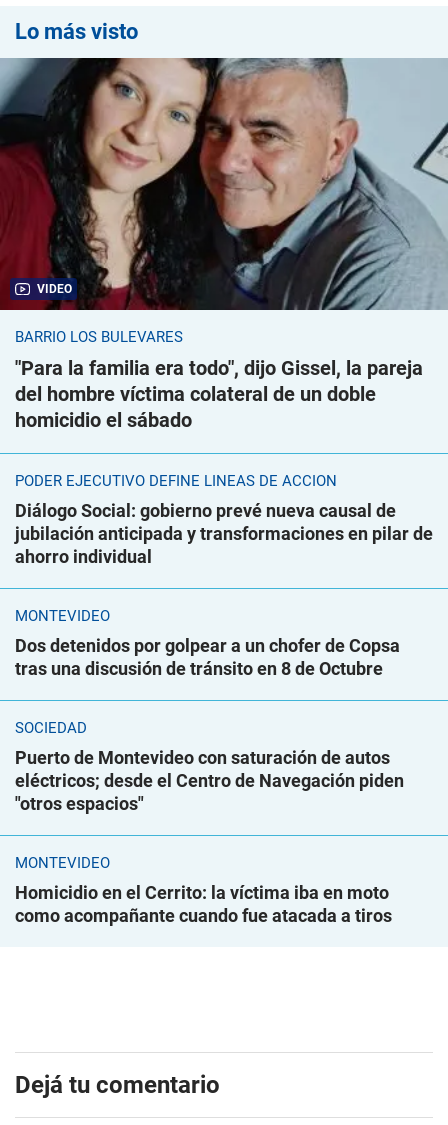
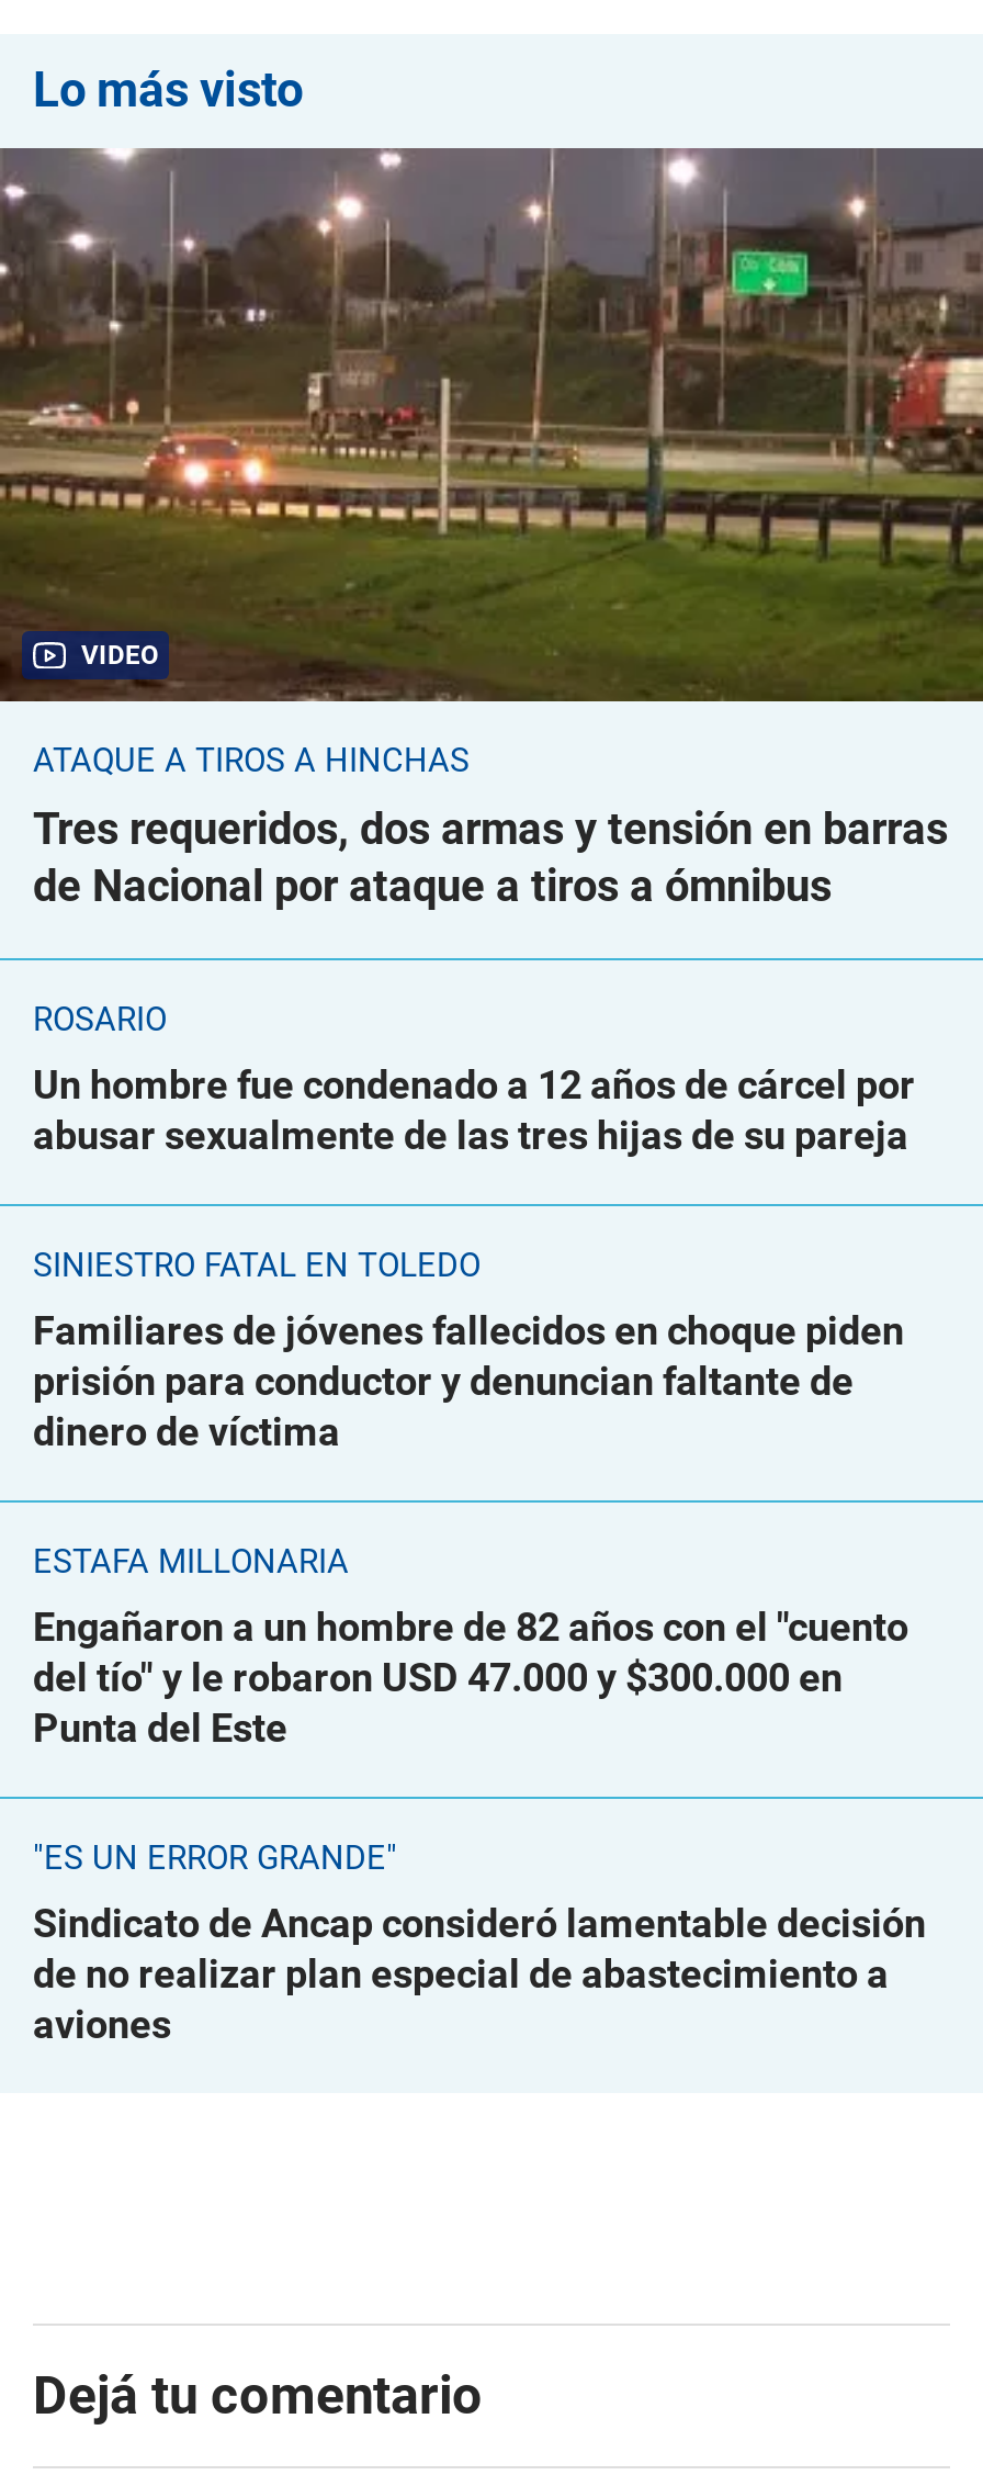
- [image]
- BARRIO LOS BULEVARES
- "Para la familia era todo", dijo Gissel, la pareja
- del hombre víctima colateral de un doble
- homicidio el sábado
+ [image]
+ ATAQUE A TIROS A HINCHAS
+ Tres requeridos, dos armas y tensión en barras
+ de Nacional por ataque a tiros a ómnibus

- PODER EJECUTIVO DEFINE LÍNEAS DE ACCIÓN
+ ROSARIO

- Diálogo Social: gobierno prevé nueva causal de
- jubilación anticipada y transformaciones en pilar de
- ahorro individual
+ Un hombre fue condenado a 12 años de cárcel por
+ abusar sexualmente de las tres hijas de su pareja

- MONTEVIDEO
+ SINIESTRO FATAL EN TOLEDO

- Dos detenidos por golpear a un chofer de Copsa
- tras una discusión de tránsito en 8 de Octubre
+ Familiares de jóvenes fallecidos en choque piden
+ prisión para conductor y denuncian faltante de
+ dinero de víctima

- SOCIEDAD
+ ESTAFA MILLONARIA

- Puerto de Montevideo con saturación de autos
- eléctricos; desde el Centro de Navegación piden
- "otros espacios"
+ Engañaron a un hombre de 82 años con el "cuento
+ del tío" y le robaron USD 47.000 y $300.000 en
+ Punta del Este

- MONTEVIDEO
+ "ES UN ERROR GRANDE"

- Homicidio en el Cerrito: la víctima iba en moto
- como acompañante cuando fue atacada a tiros
+ Sindicato de Ancap consideró lamentable decisión
+ de no realizar plan especial de abastecimiento a
+ aviones
